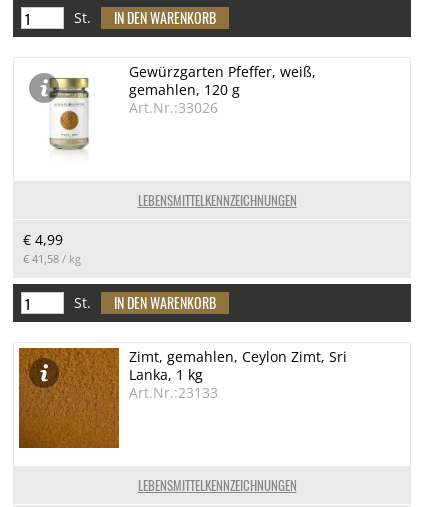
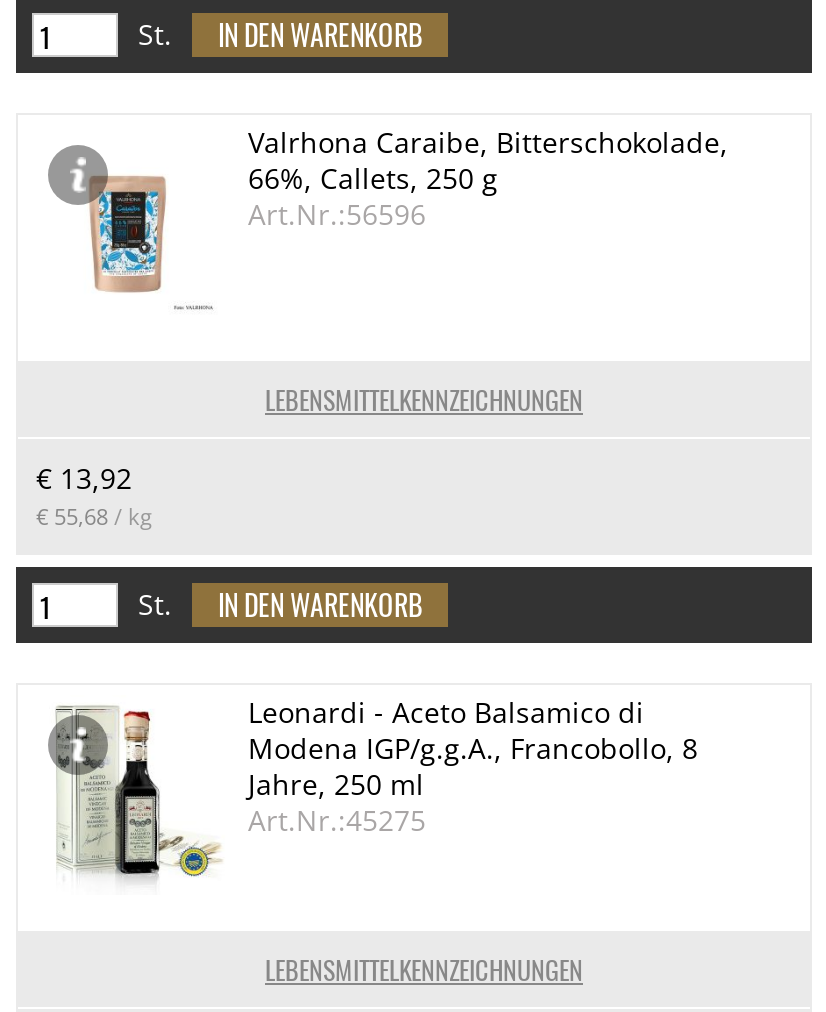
- [image]
- Gewürzgarten Pfeffer, weiß,
- gemahlen, 120 g
- Art.Nr.:33026
+ [image]
+ Valrhona Caraibe, Bitterschokolade,
+ 66%, Callets, 250 g
+ Art.Nr.:56596

- € 4,99
- € 41,58 / kg
+ € 13,92
+ € 55,68 / kg

- [image]
- Zimt, gemahlen, Ceylon Zimt, Sri
- Lanka, 1 kg
- Art.Nr.:23133
+ [image]
+ Leonardi - Aceto Balsamico di
+ Modena IGP/g.g.A., Francobollo, 8
+ Jahre, 250 ml
+ Art.Nr.:45275
